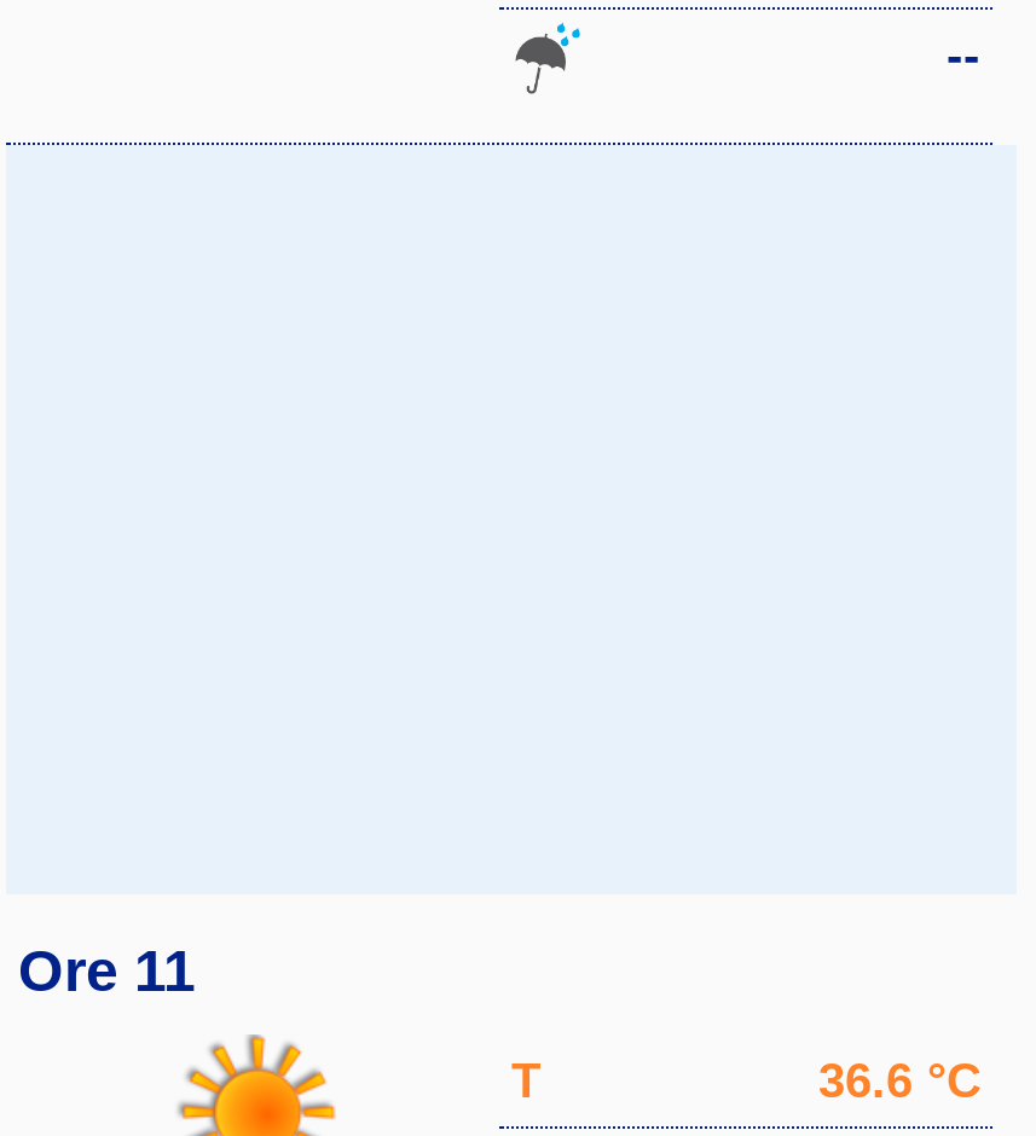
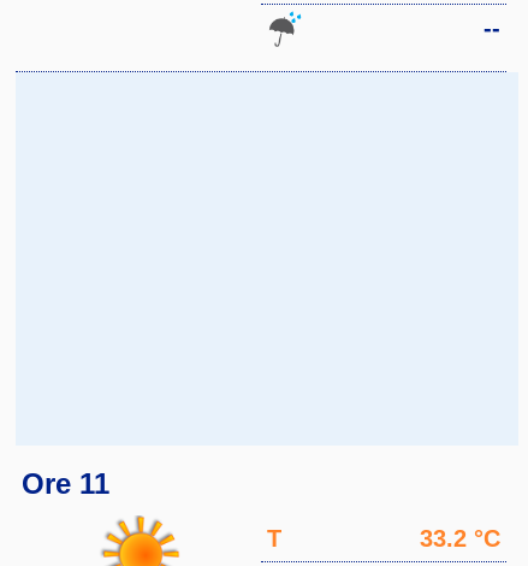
- 36.6 °C
+ 33.2 °C
